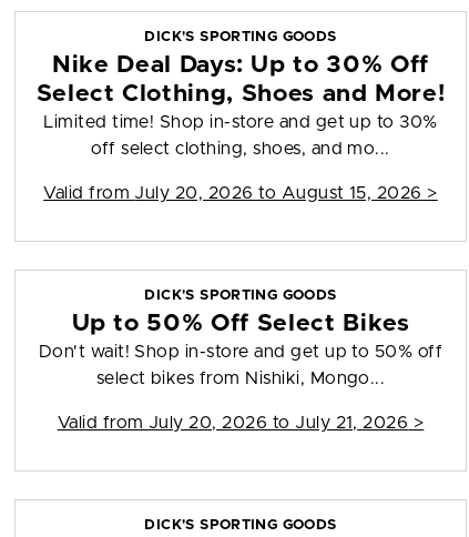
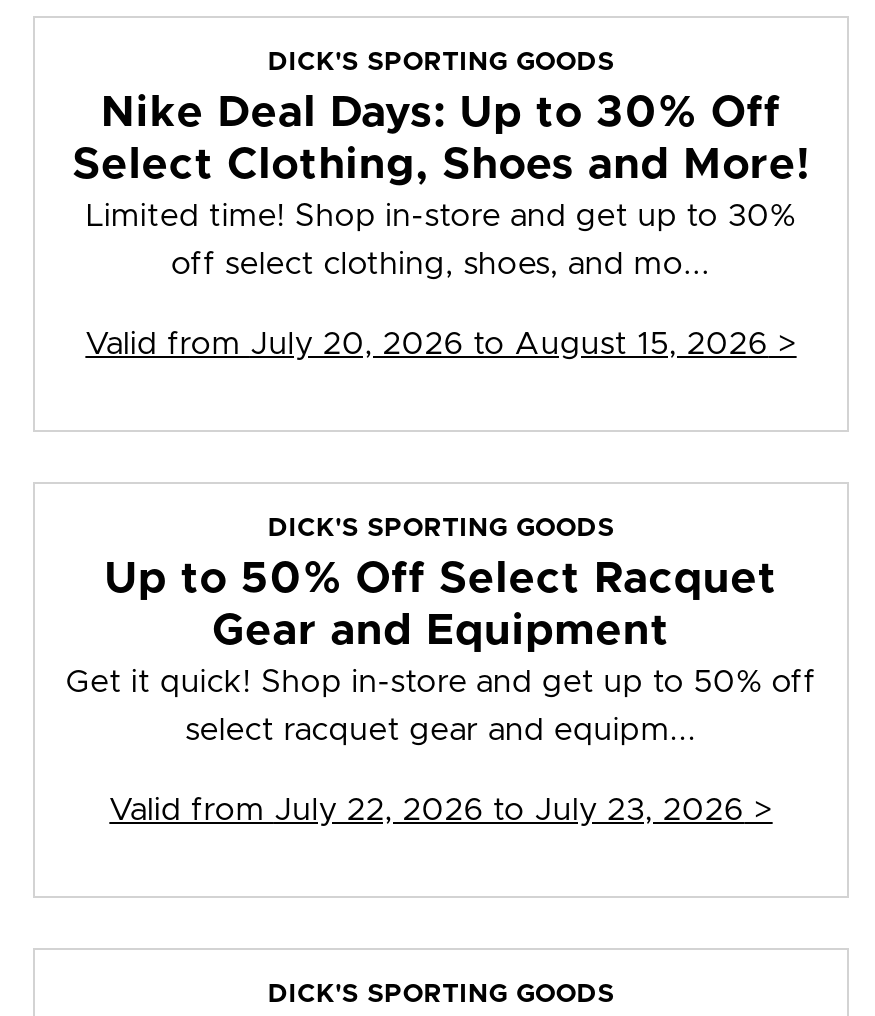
- Up to 50% Off Select Bikes
- Don't wait! Shop in-store and get up to 50% off
+ Up to 50% Off Select Racquet
+ Gear and Equipment
+ Get it quick! Shop in-store and get up to 50% off

- select bikes from Nishiki, Mongo...
+ select racquet gear and equipm...

- Valid from July 20, 2026 to July 21, 2026 >
+ Valid from July 22, 2026 to July 23, 2026 >
